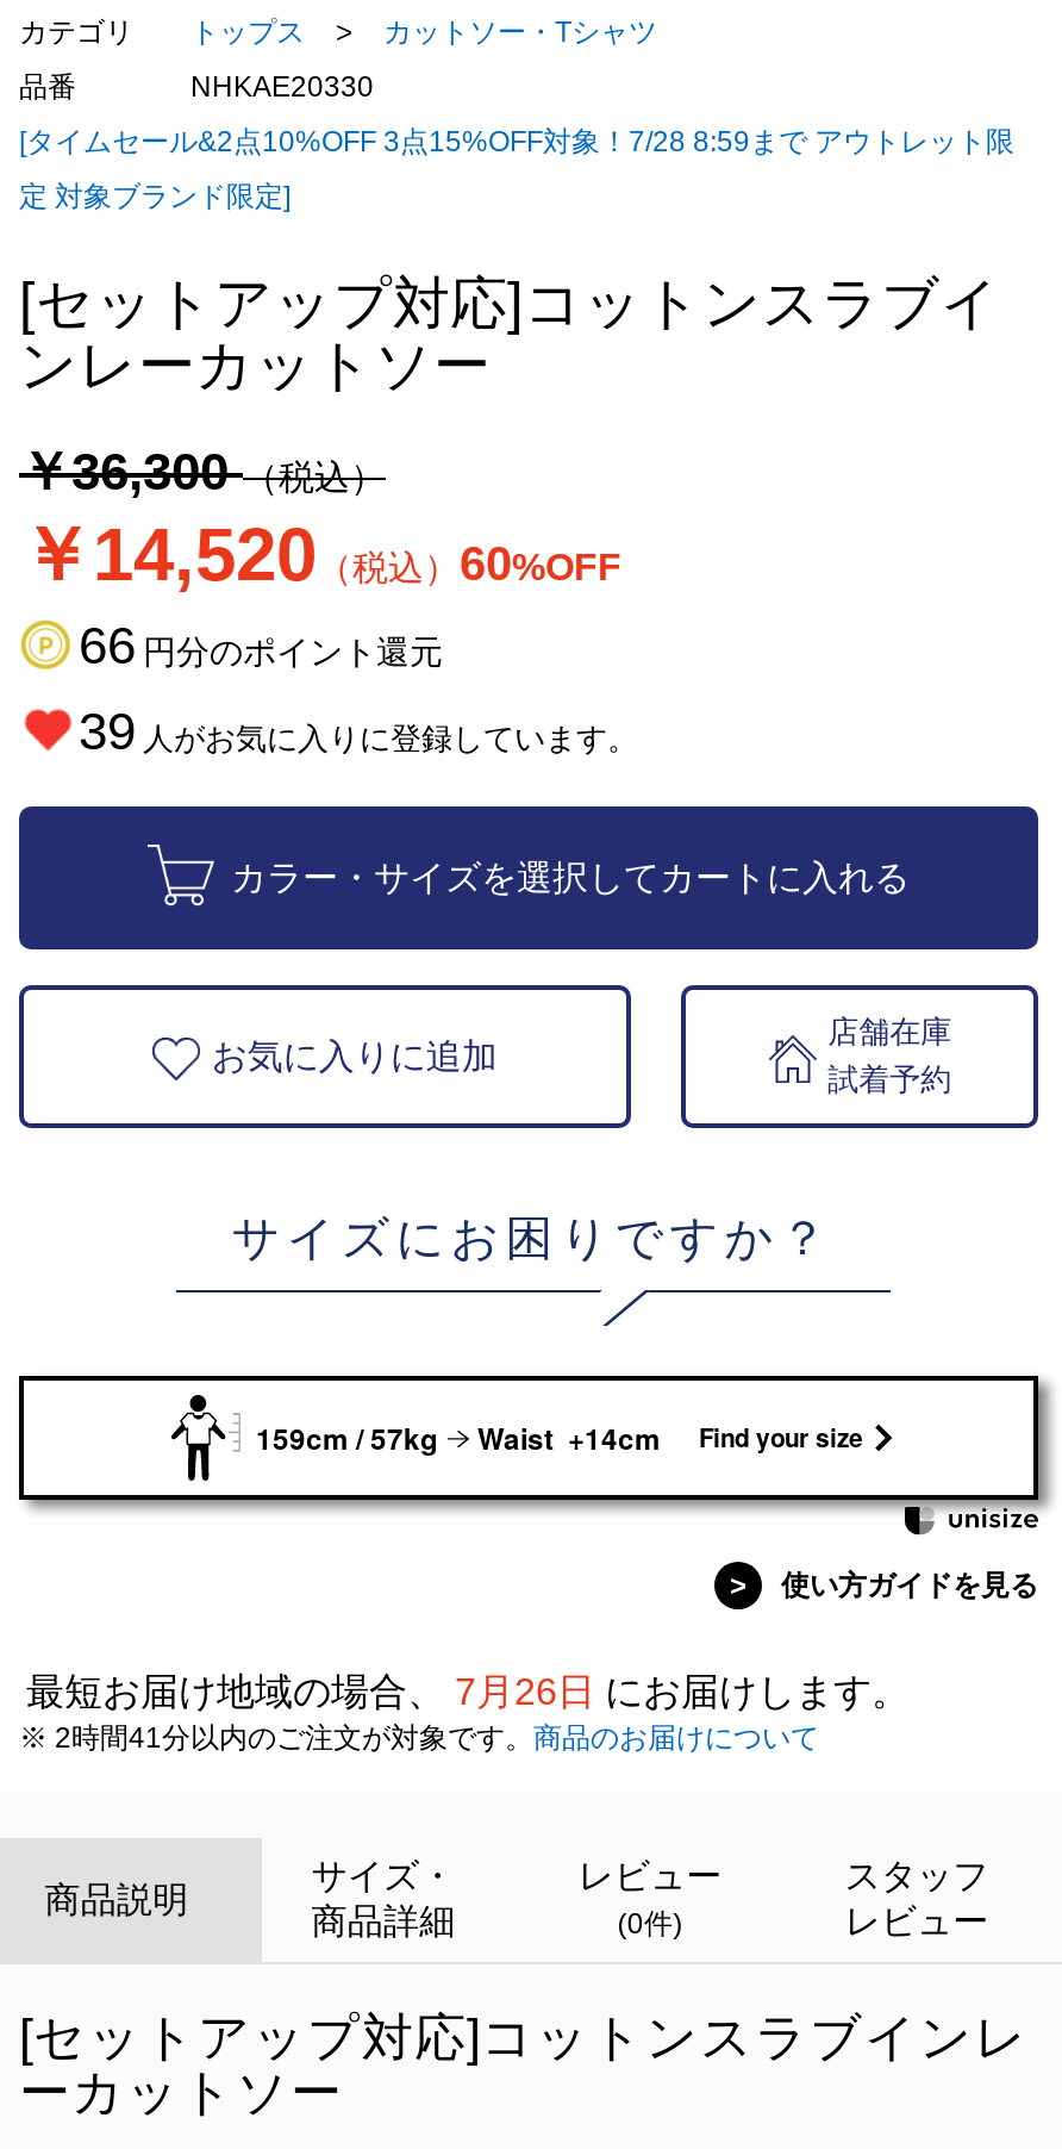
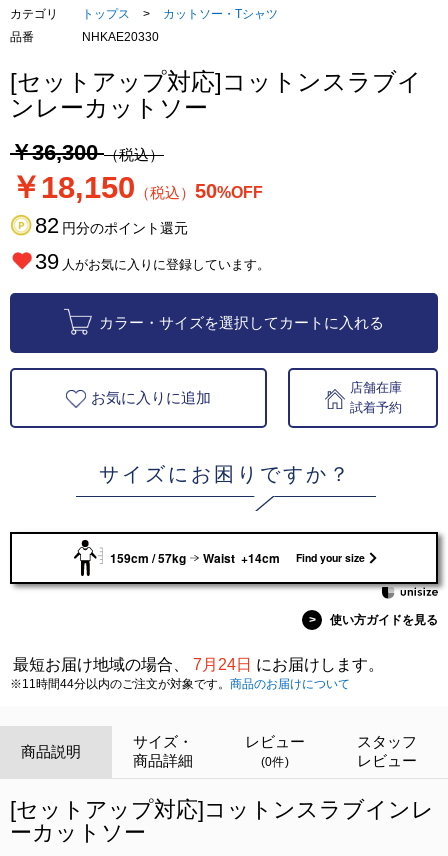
- [タイムセール&2点10%OFF 3点15%OFF対象！7/28 8:59まで アウトレット限
- 定 対象ブランド限定]

- ￥14,520（税込）60%OFF
+ ￥18,150（税込）50%OFF

- 66 円分のポイント還元
+ 82 円分のポイント還元

- 最短お届け地域の場合、7月26日にお届けします。
- ※ 2時間41分以内のご注文が対象です。商品のお届けについて
+ 最短お届け地域の場合、7月24日にお届けします。
+ ※11時間44分以内のご注文が対象です。商品のお届けについて
